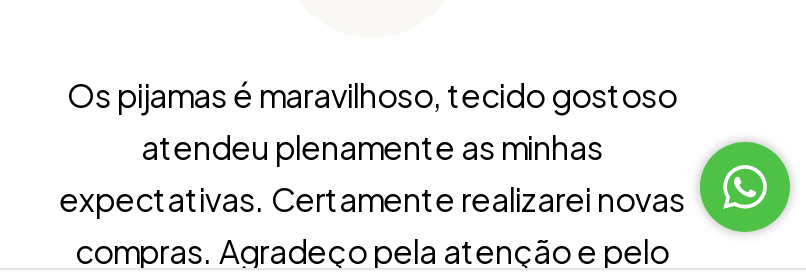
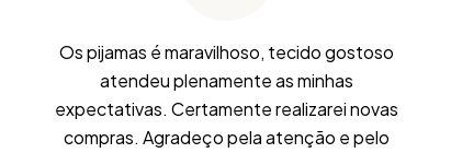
- [image]
